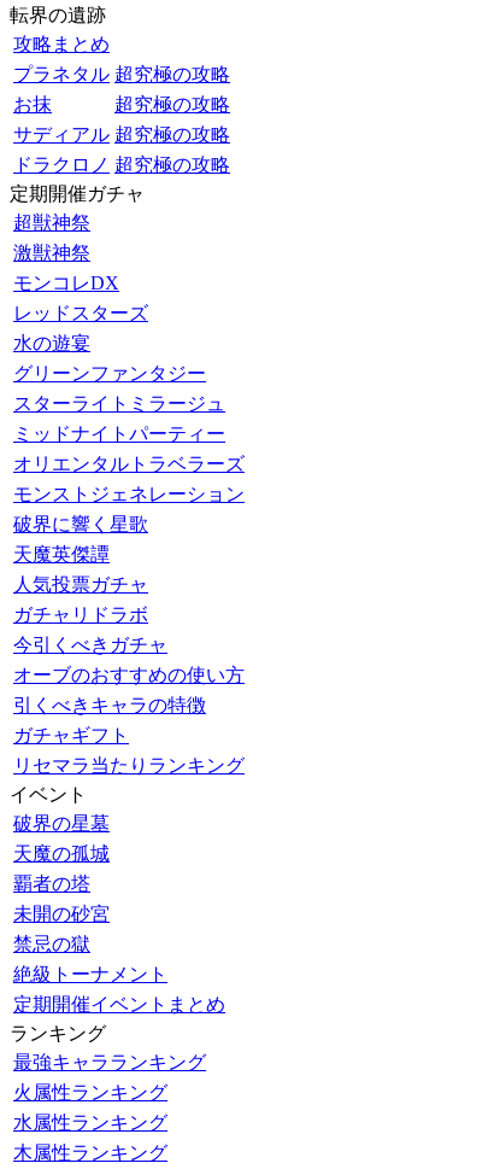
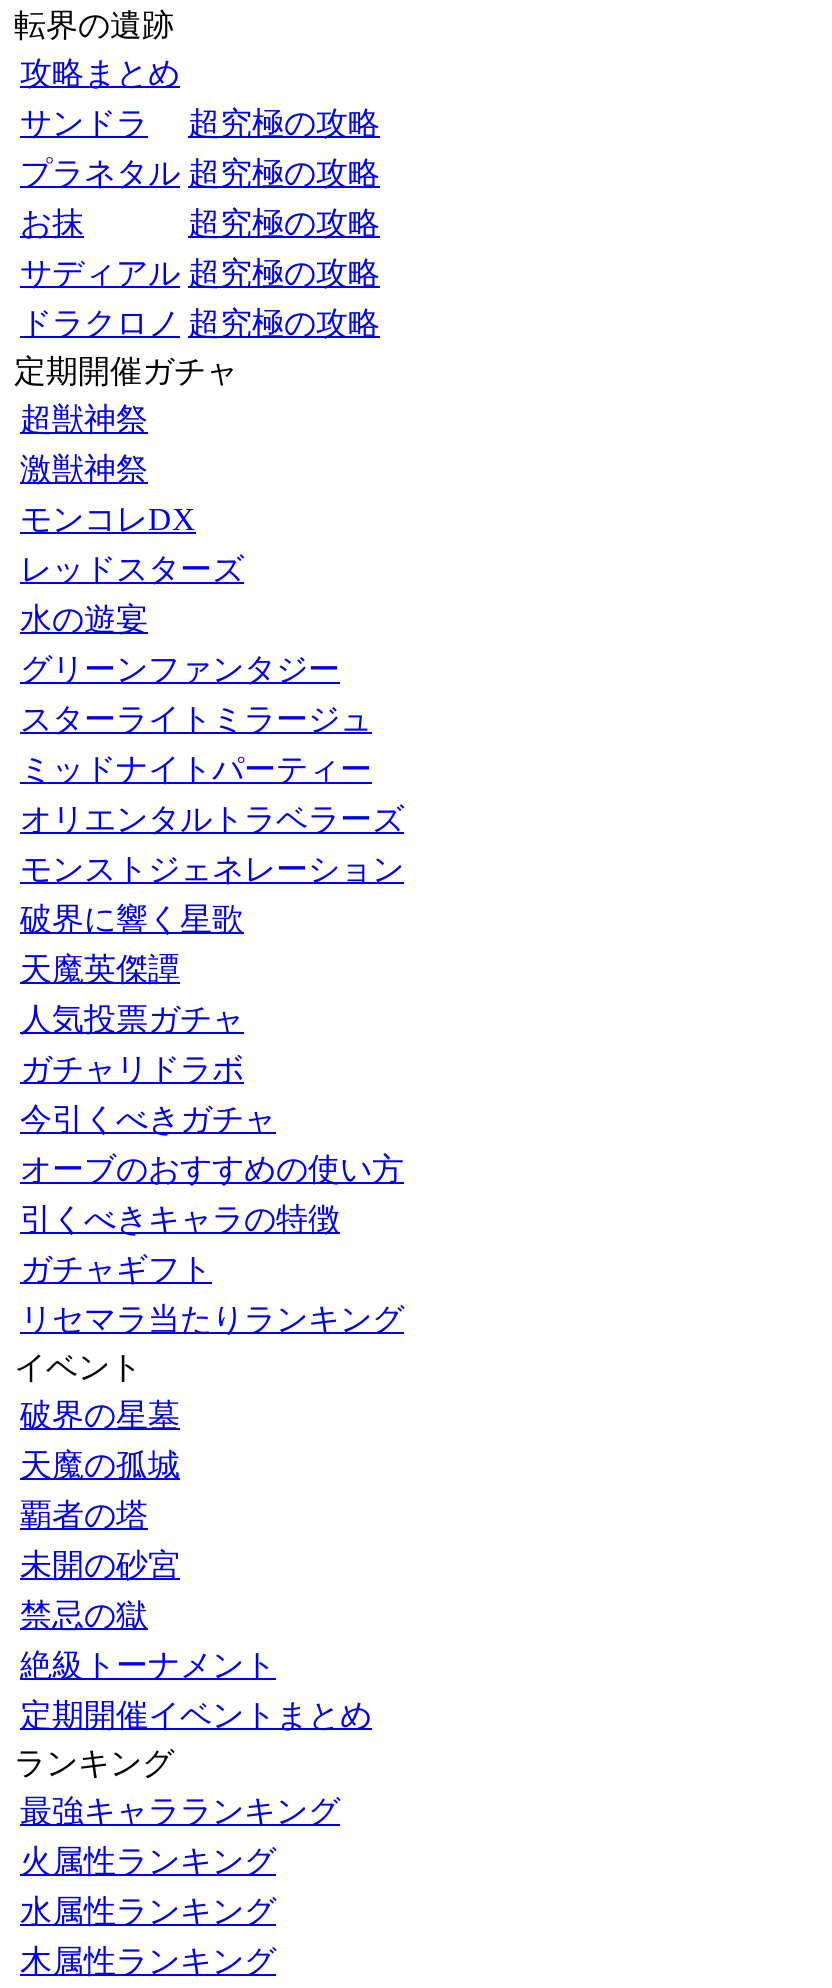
+ サンドラ
+ 超究極の攻略
